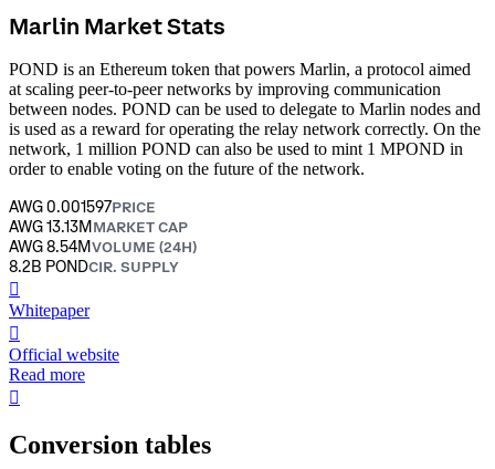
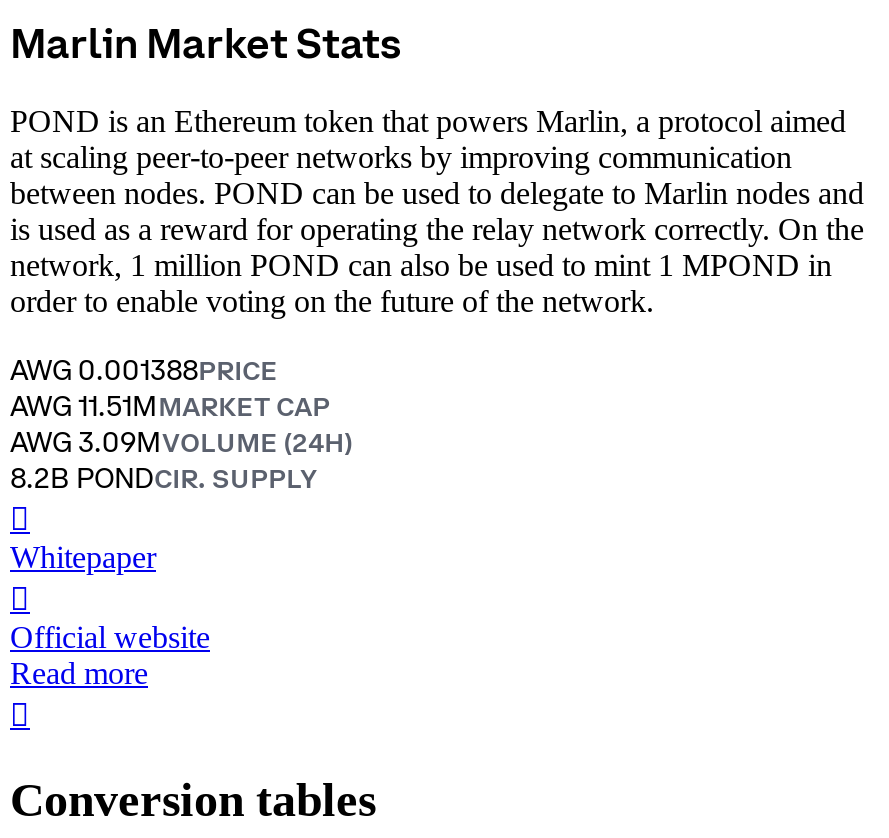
- AWG 0.001597PRICE
+ AWG 0.001388PRICE

- AWG 13.13MMARKET CAP
+ AWG 11.51MMARKET CAP

- AWG 8.54MVOLUME (24H)
+ AWG 3.09MVOLUME (24H)
